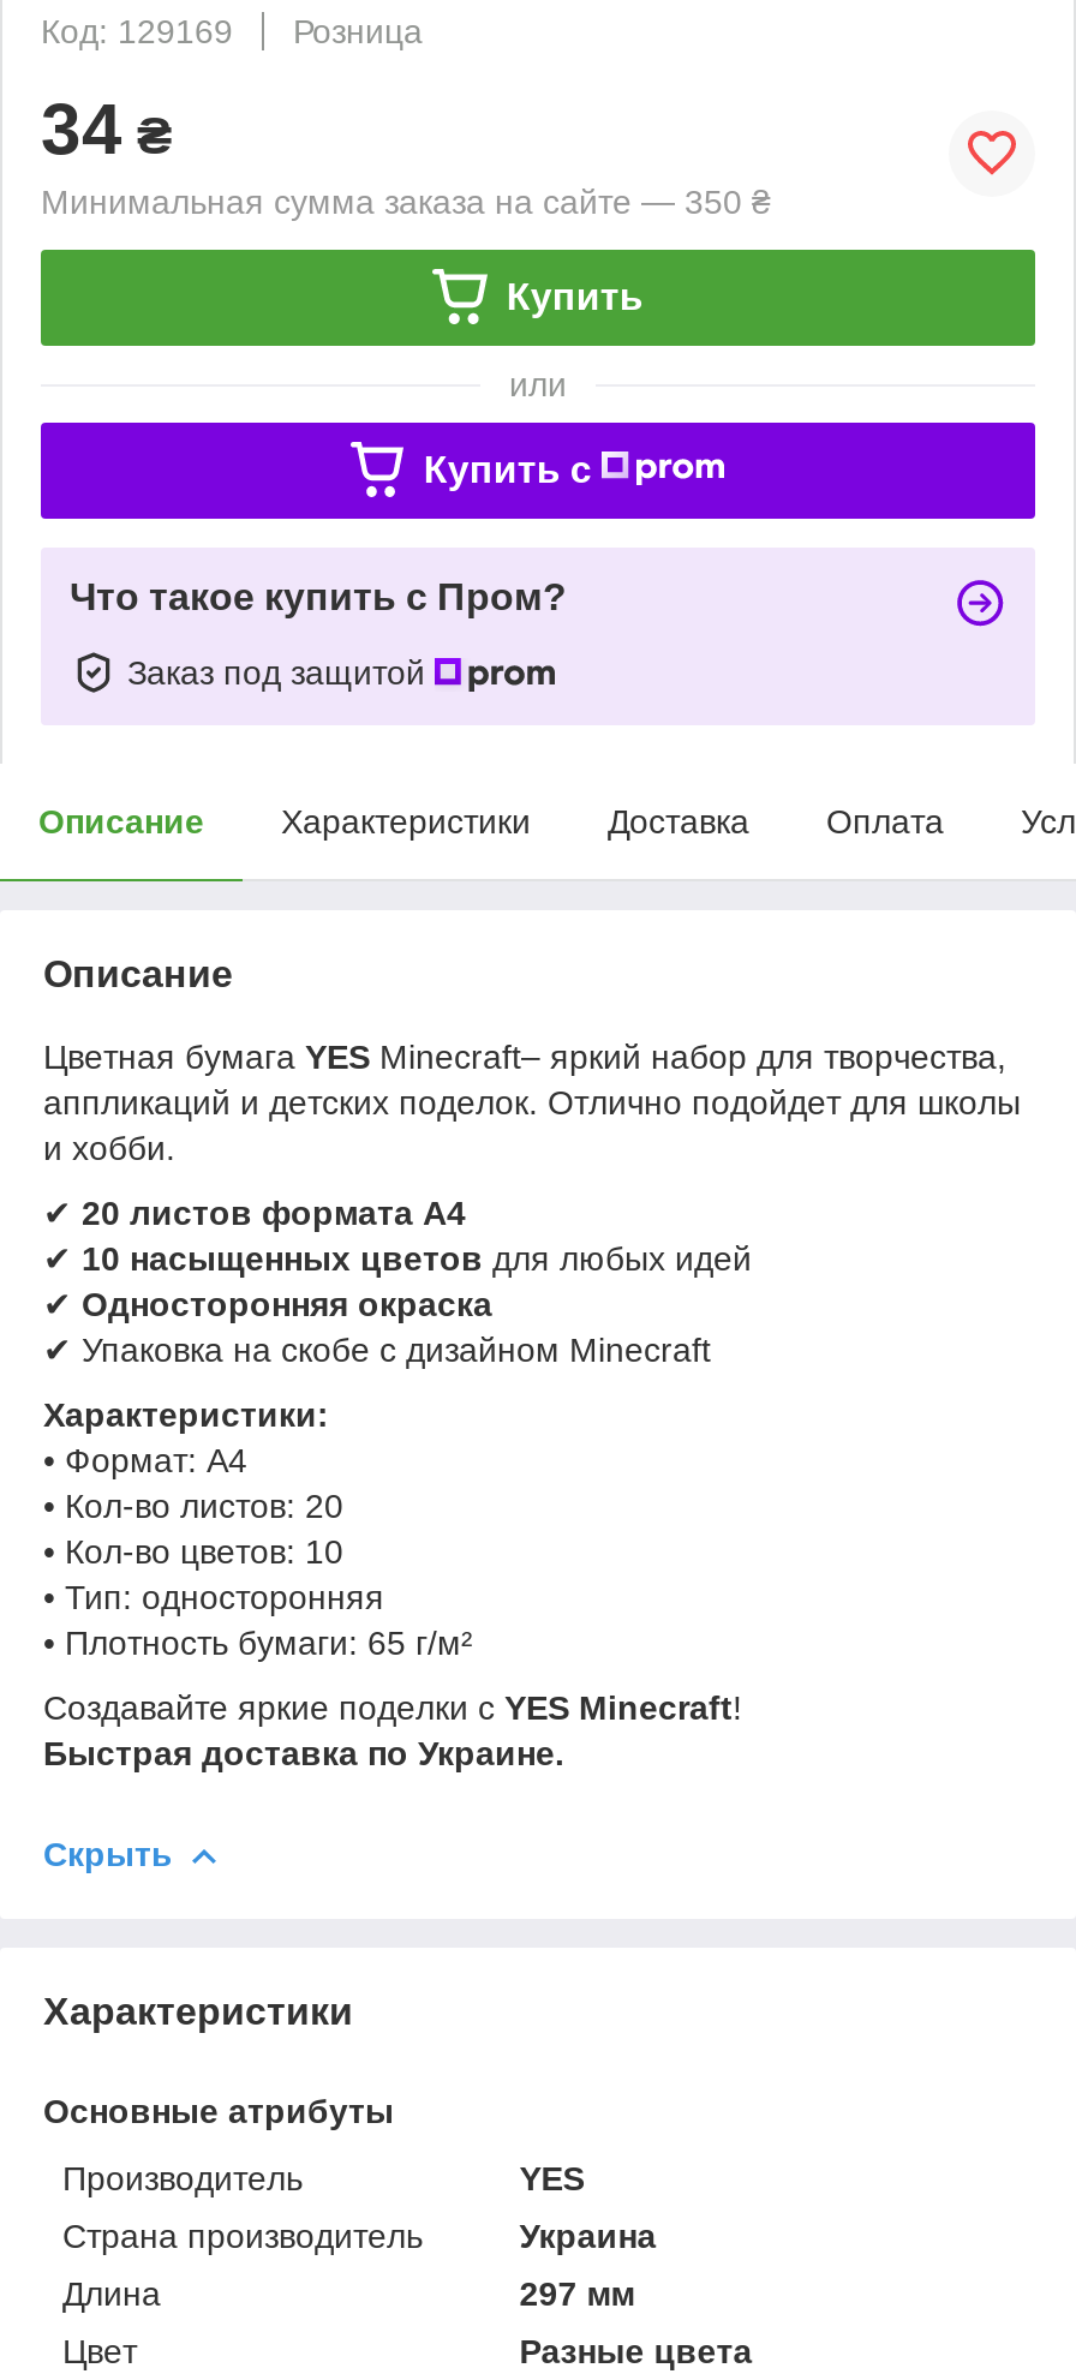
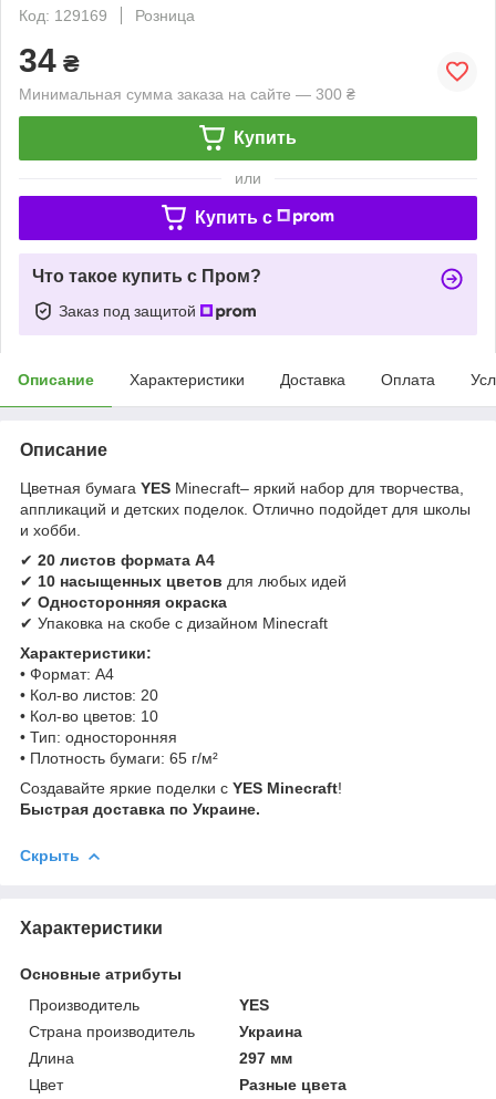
- Минимальная сумма заказа на сайте — 350 ₴
+ Минимальная сумма заказа на сайте — 300 ₴
